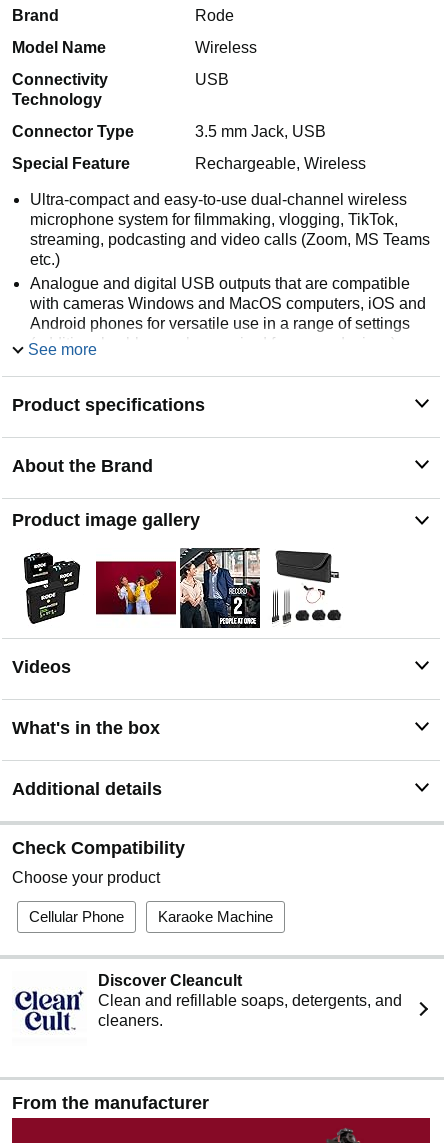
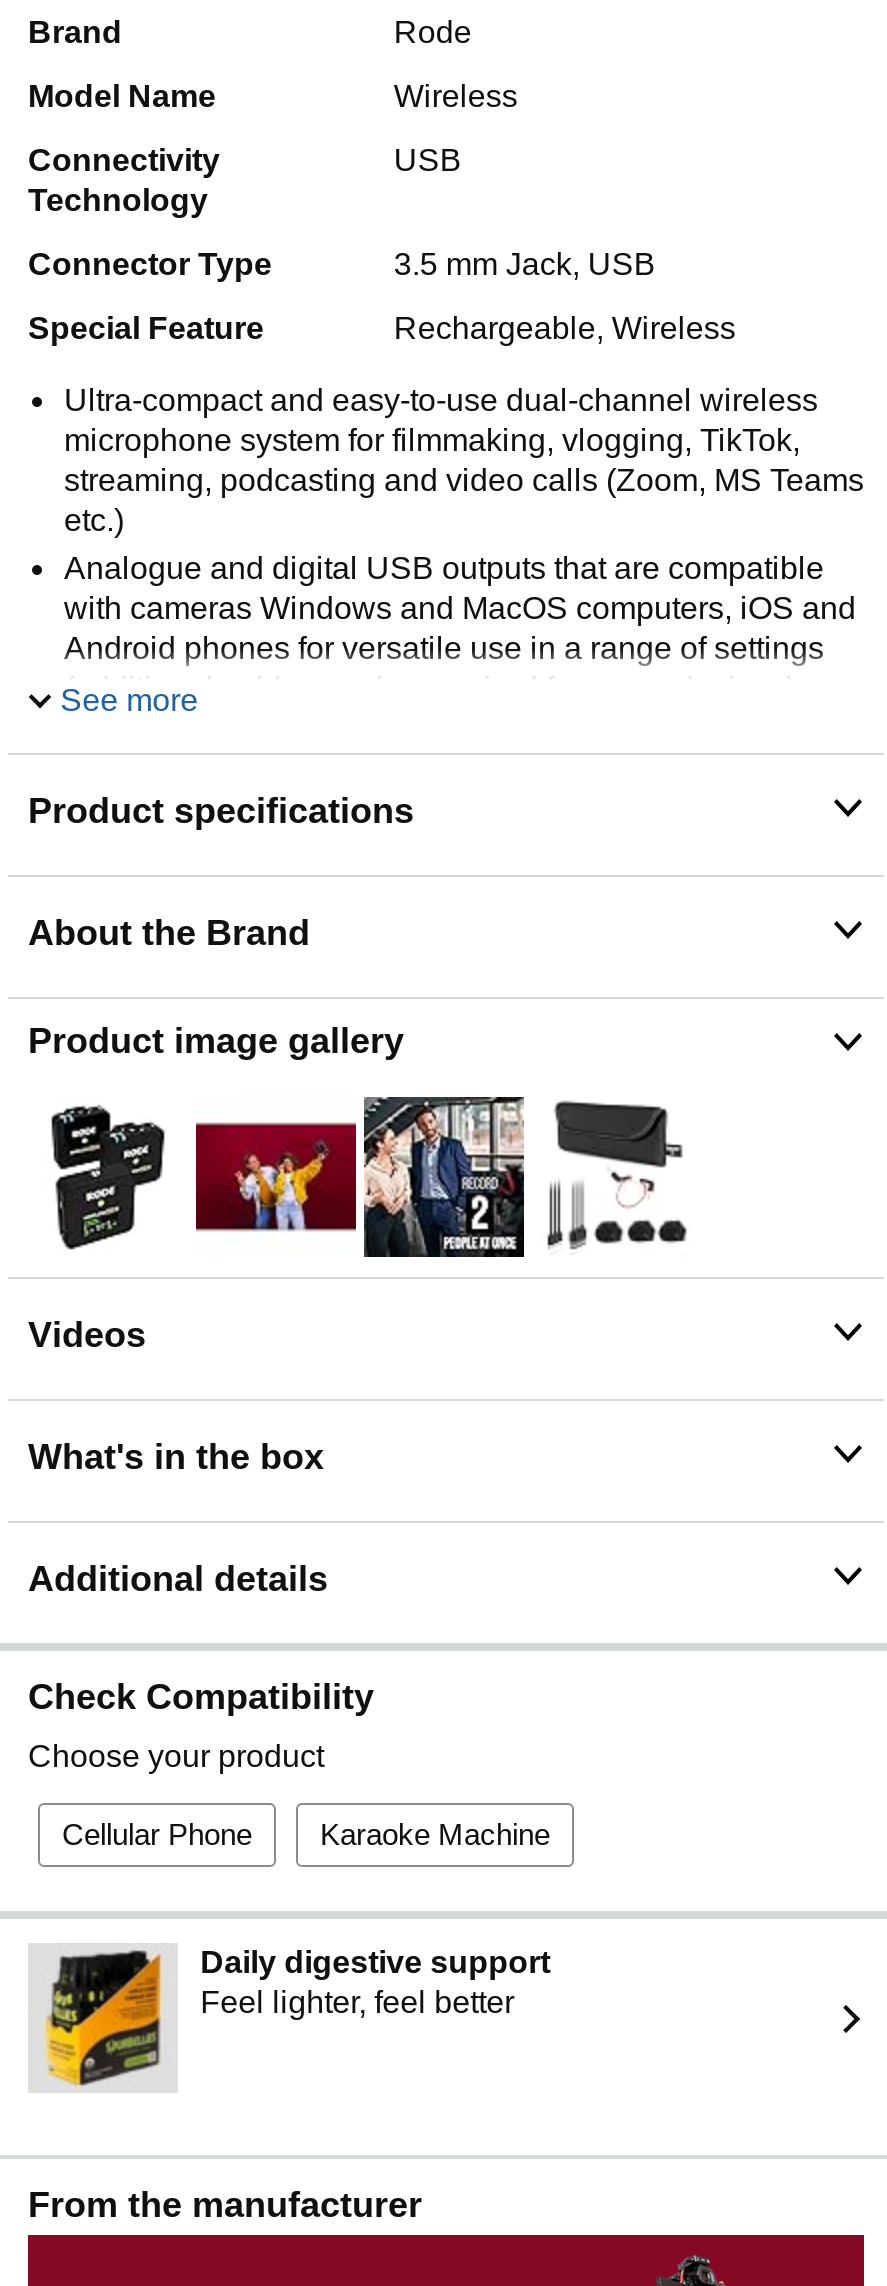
- [image]
- Discover Cleancult
- Clean and refillable soaps, detergents, and
- cleaners.
+ [image]
+ Daily digestive support
+ Feel lighter, feel better
